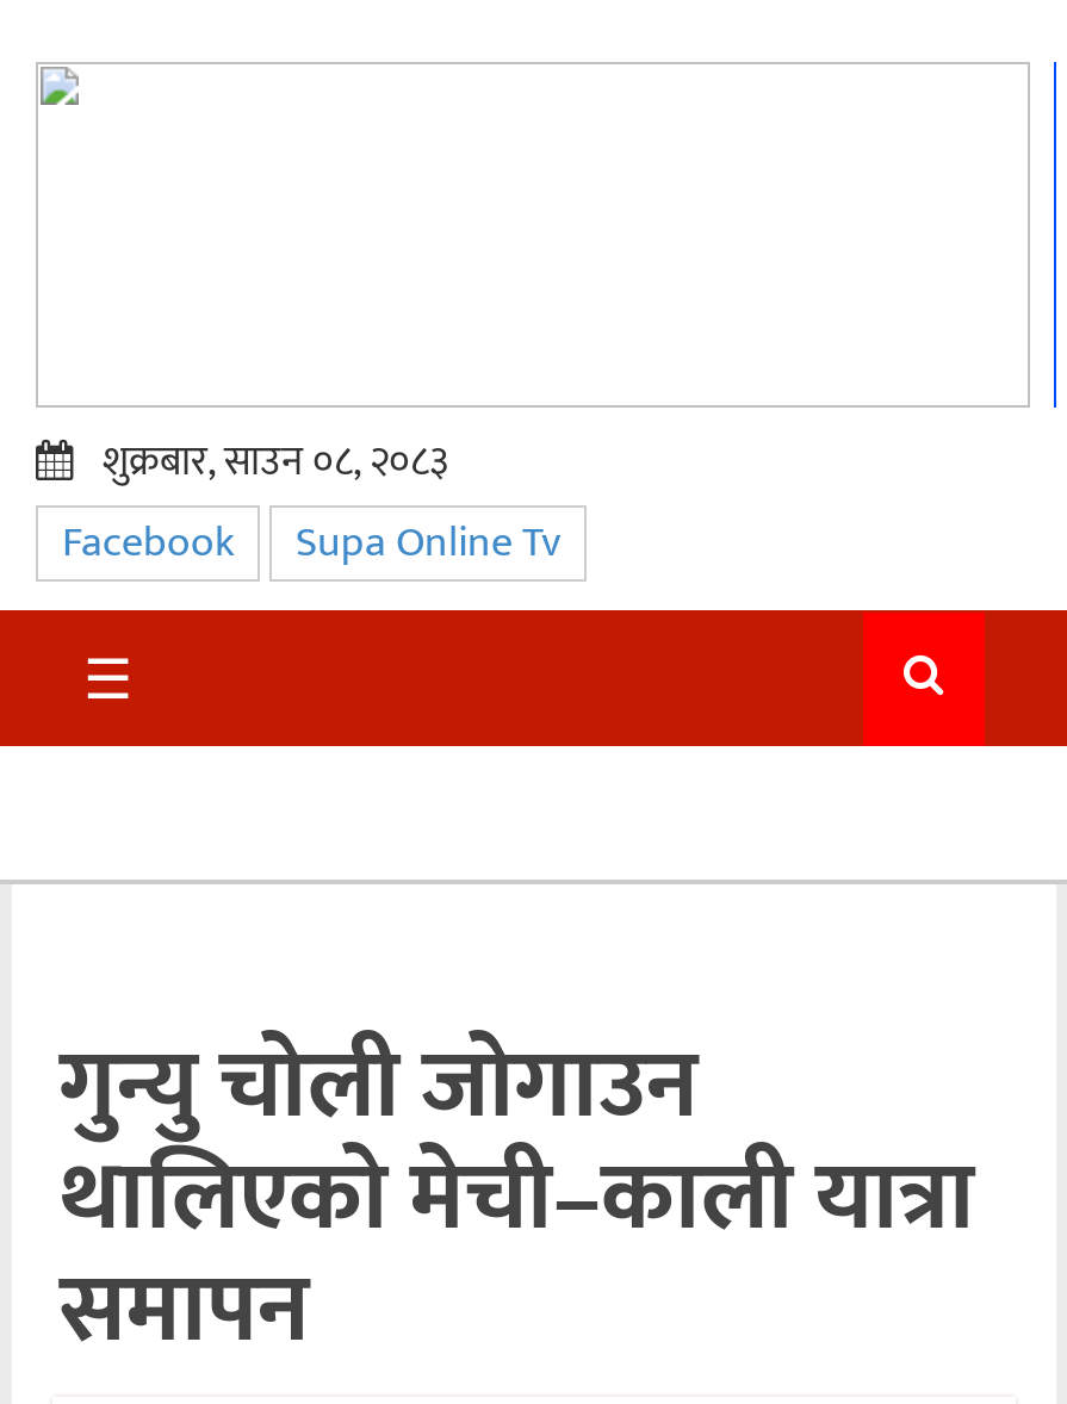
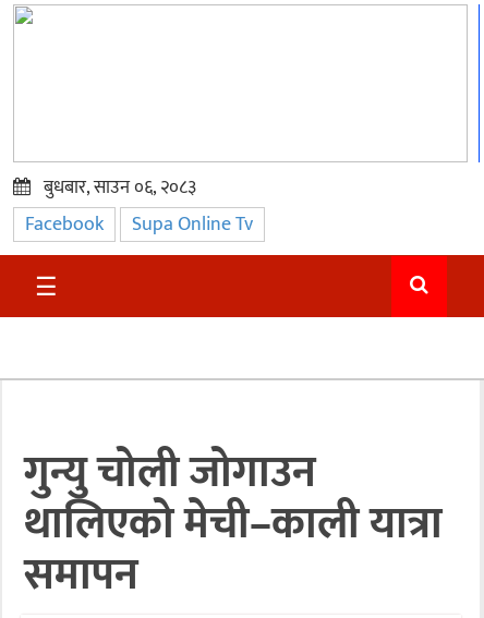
- शुक्रबार, साउन ०८, २०८३
+ बुधबार, साउन ०६, २०८३
